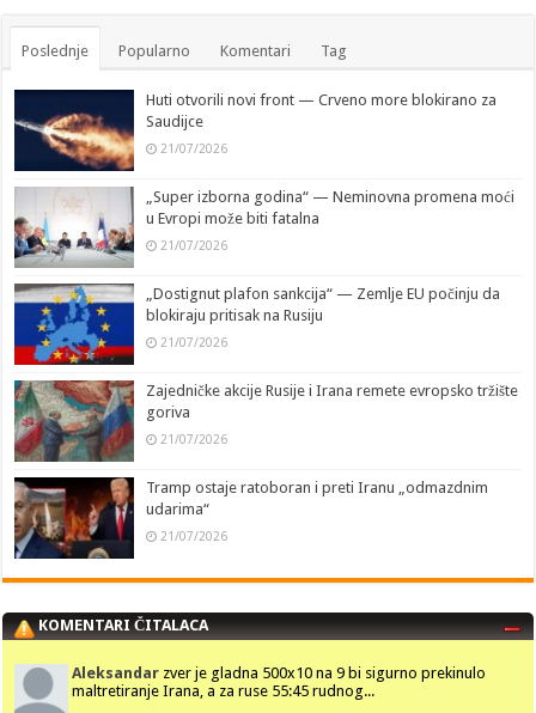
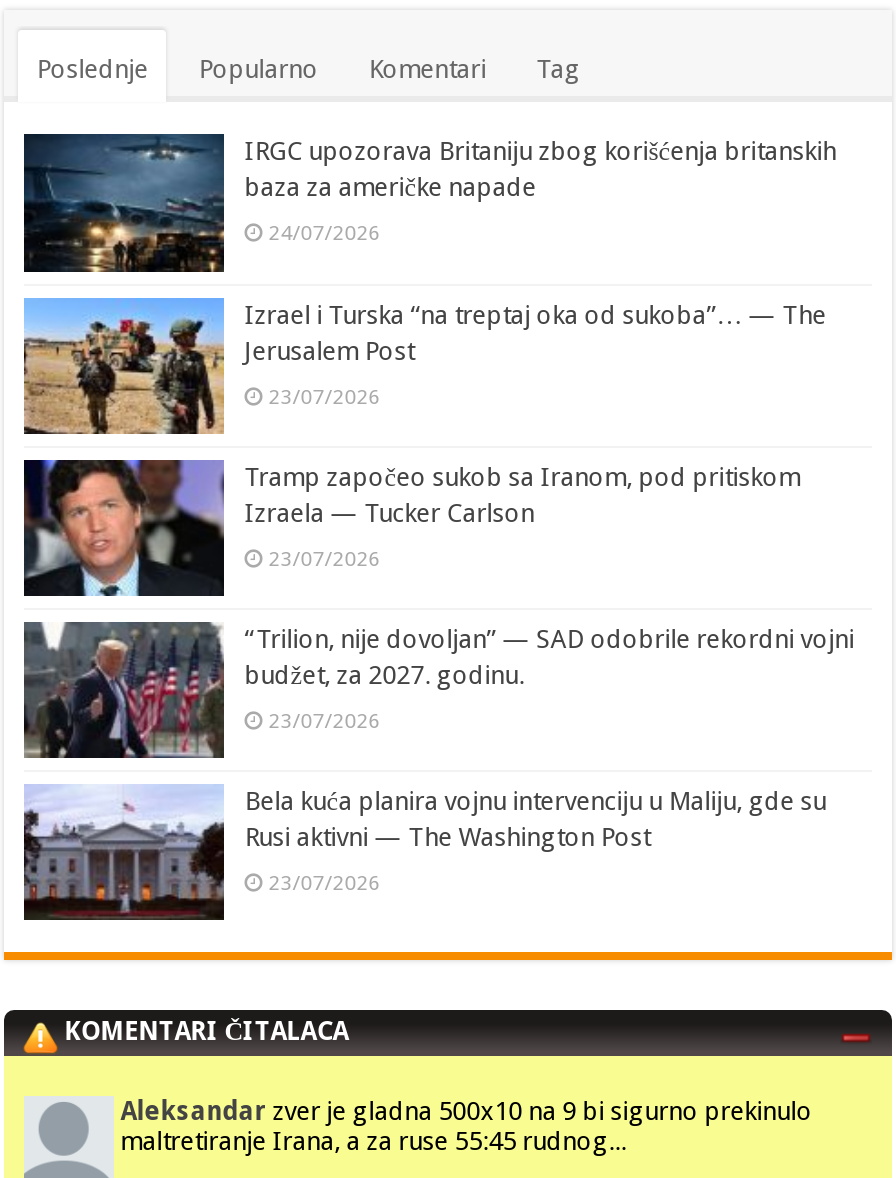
- [image]
- Huti otvorili novi front — Crveno more blokirano za
- Saudijce
+ [image]
+ IRGC upozorava Britaniju zbog korišćenja britanskih
+ baza za američke napade

- 21/07/2026
+ 24/07/2026

- [image]
- „Super izborna godina“ — Neminovna promena moći
- u Evropi može biti fatalna
+ [image]
+ Izrael i Turska “na treptaj oka od sukoba”… — The
+ Jerusalem Post

- 21/07/2026
+ 23/07/2026

- [image]
- „Dostignut plafon sankcija“ — Zemlje EU počinju da
- blokiraju pritisak na Rusiju
+ [image]
+ Tramp započeo sukob sa Iranom, pod pritiskom
+ Izraela — Tucker Carlson

- 21/07/2026
+ 23/07/2026

- [image]
- Zajedničke akcije Rusije i Irana remete evropsko tržište
- goriva
+ [image]
+ “Trilion, nije dovoljan” — SAD odobrile rekordni vojni
+ budžet, za 2027. godinu.

- 21/07/2026
+ 23/07/2026

- [image]
- Tramp ostaje ratoboran i preti Iranu „odmazdnim
- udarima“
+ [image]
+ Bela kuća planira vojnu intervenciju u Maliju, gde su
+ Rusi aktivni — The Washington Post

- 21/07/2026
+ 23/07/2026
